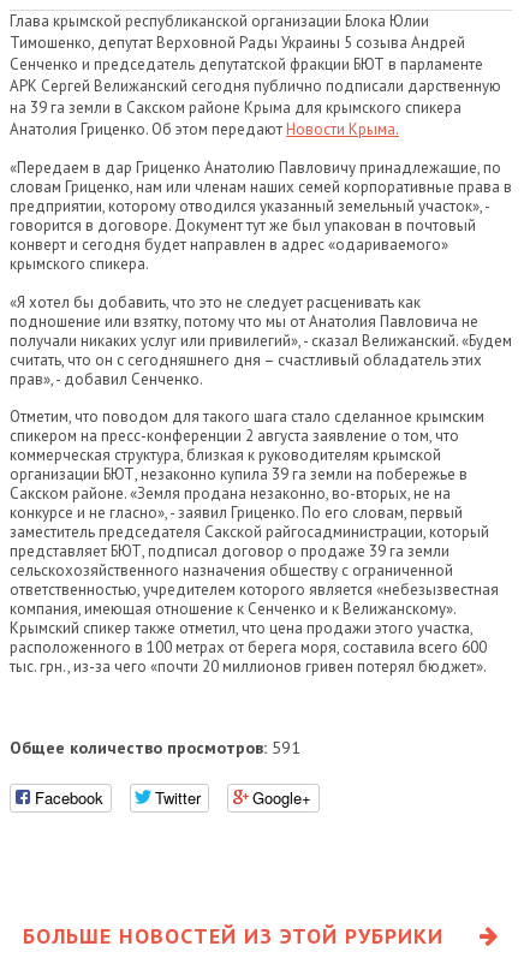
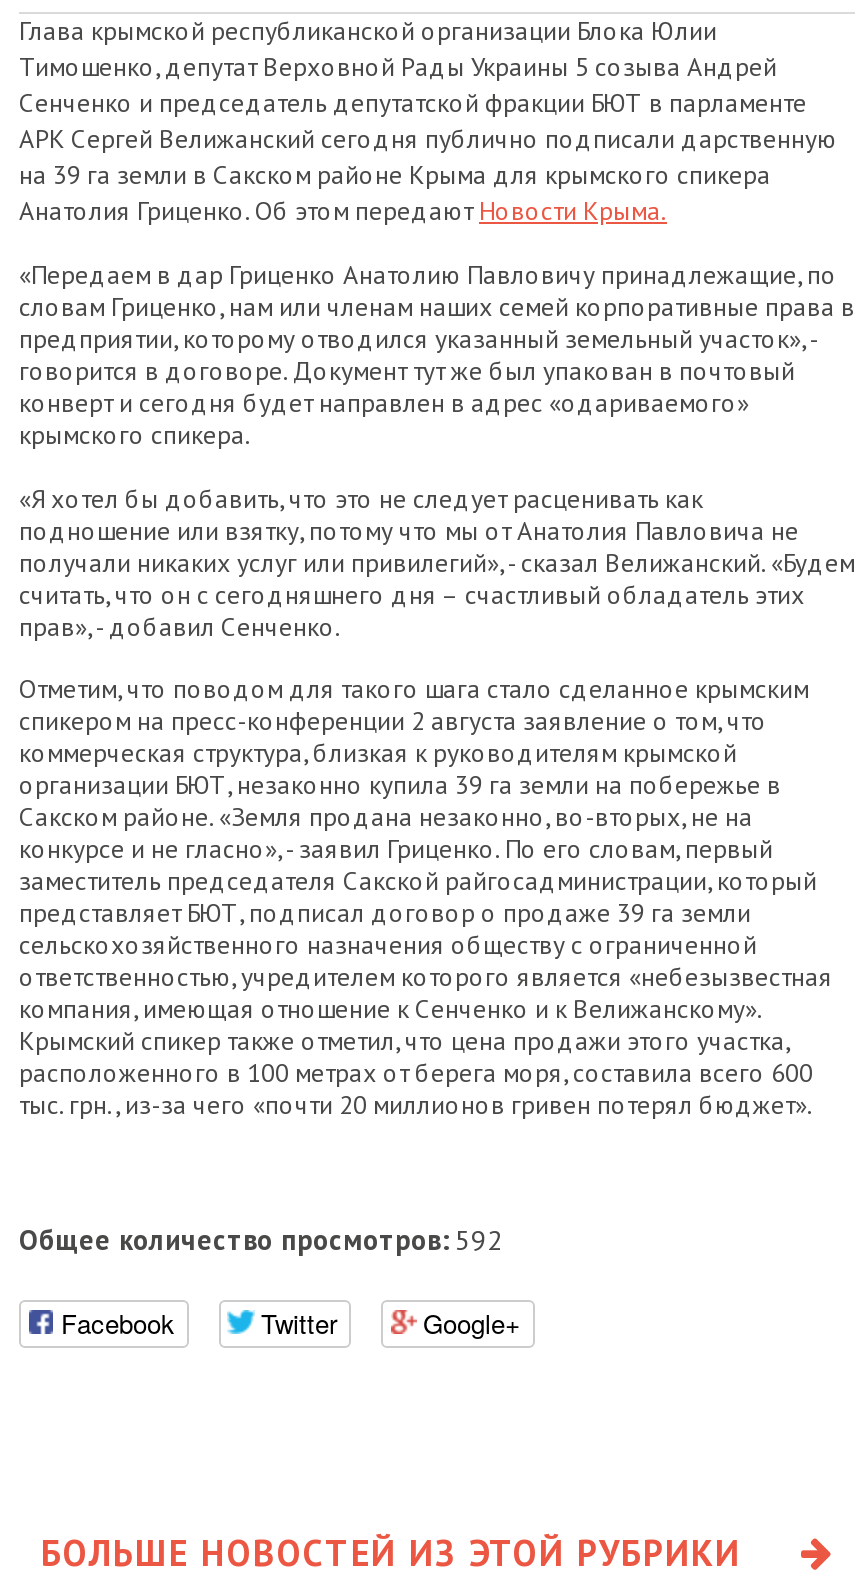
- Общее количество просмотров: 591
+ Общее количество просмотров: 592
